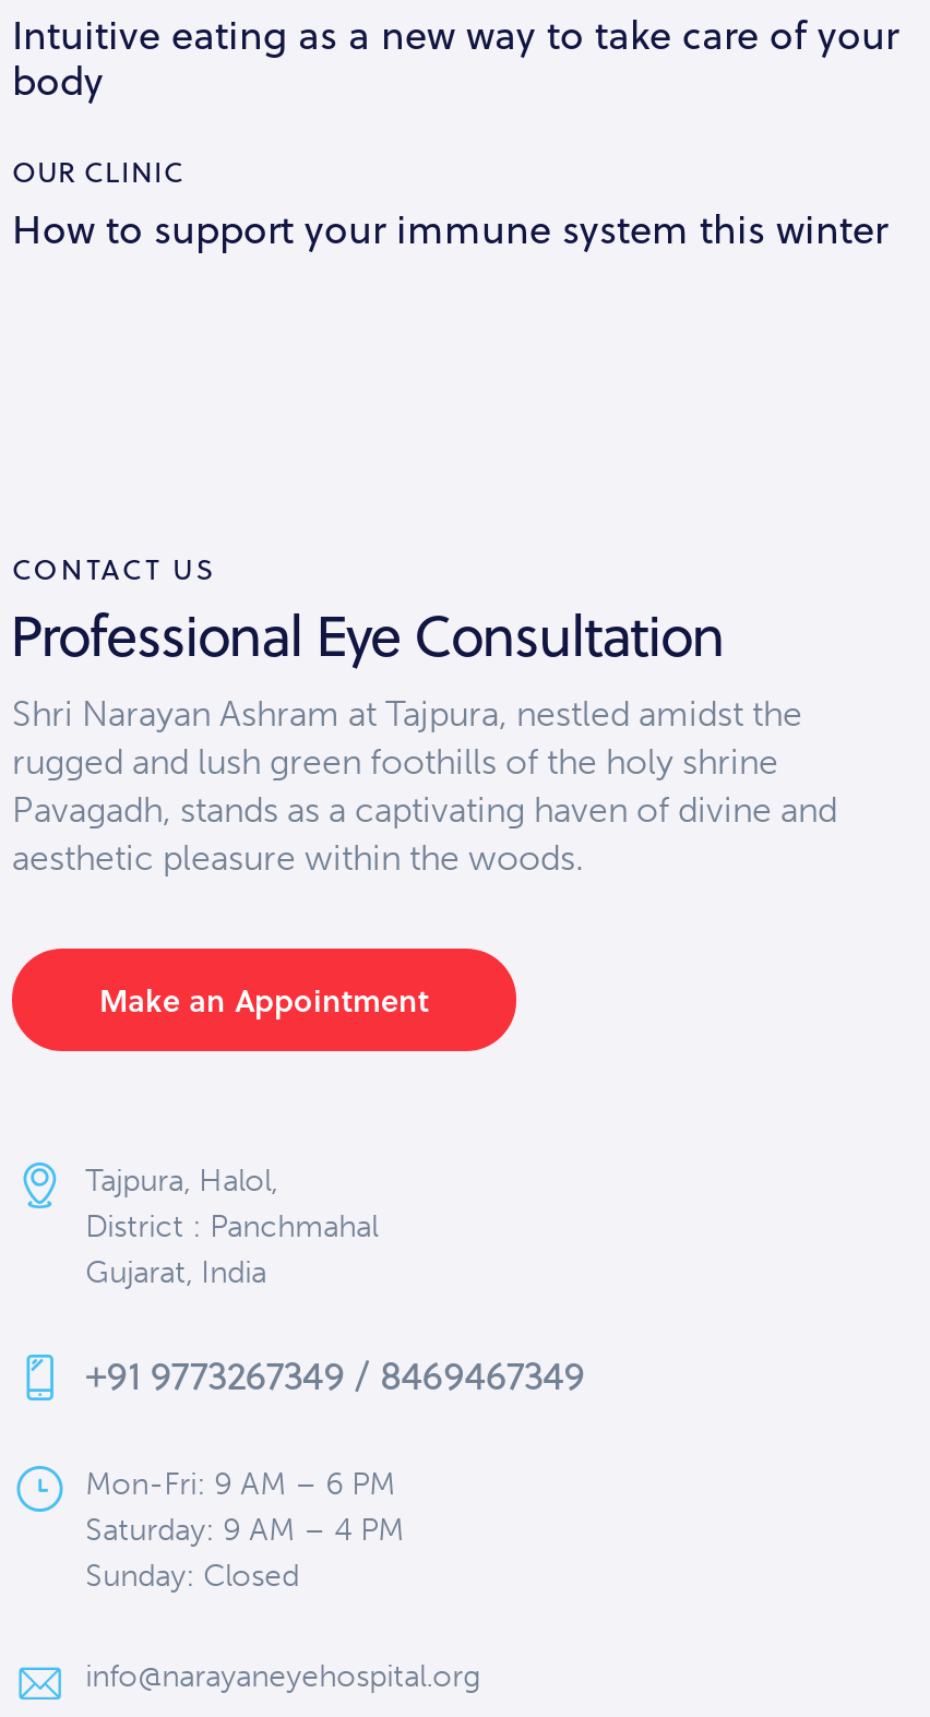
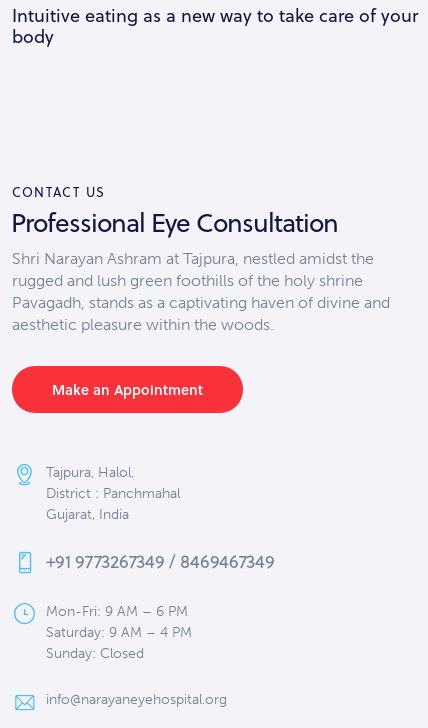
- OUR CLINIC
- How to support your immune system this winter
